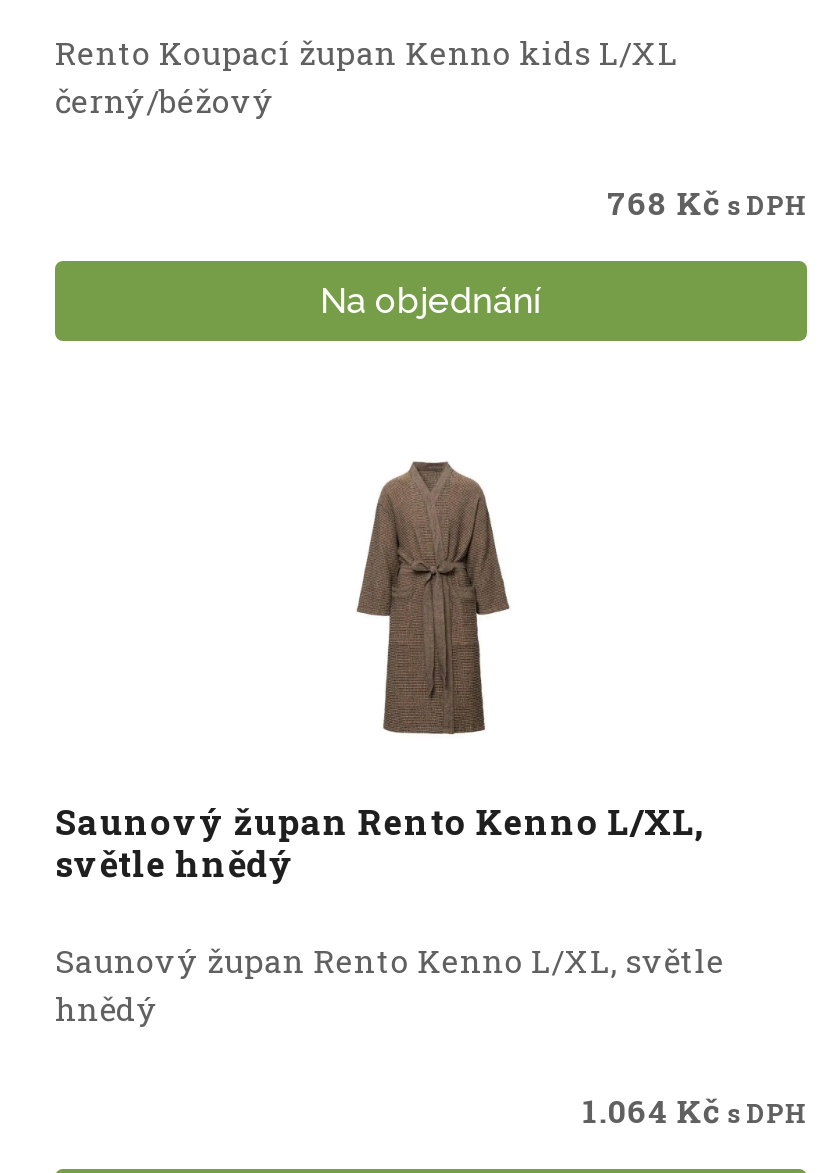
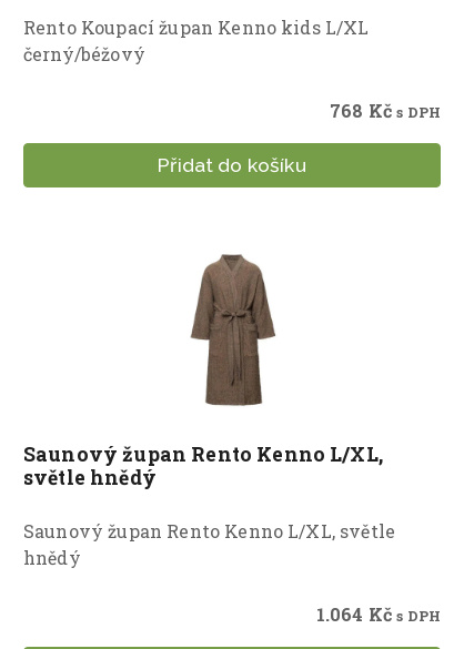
- Na objednání
+ Přidat do košíku
